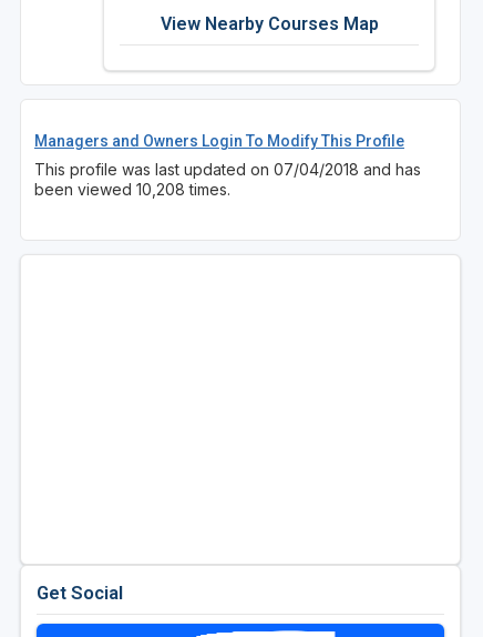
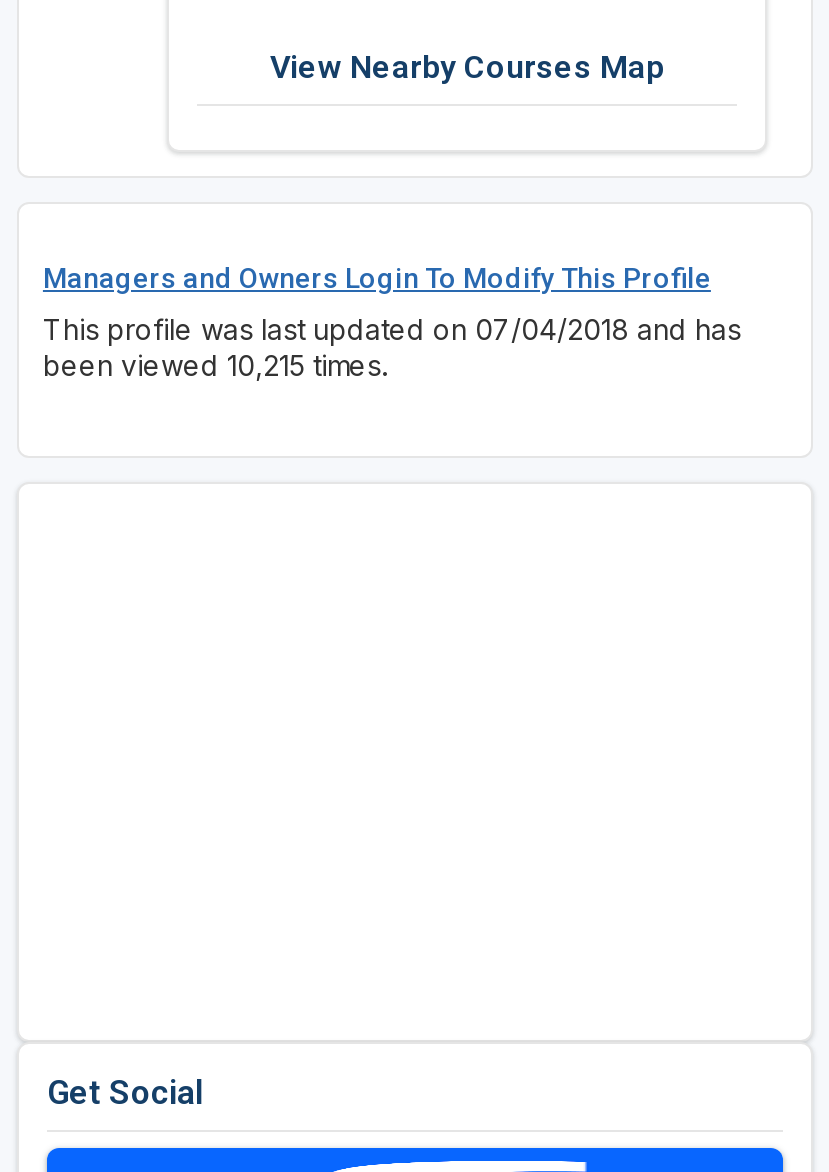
- been viewed 10,208 times.
+ been viewed 10,215 times.
